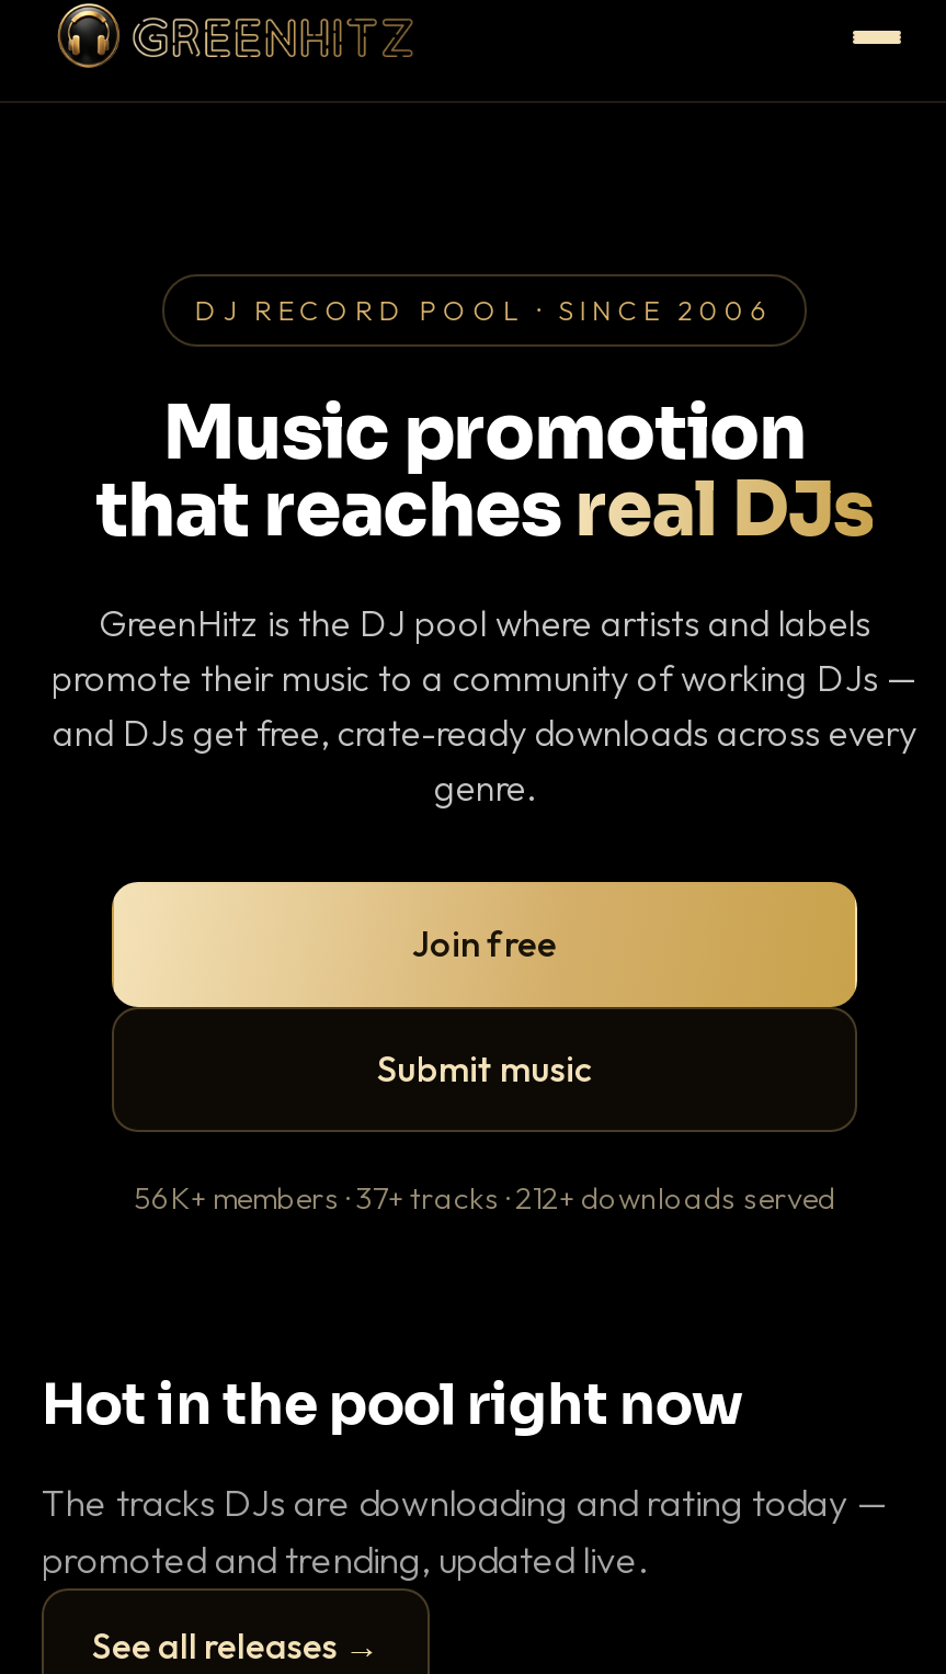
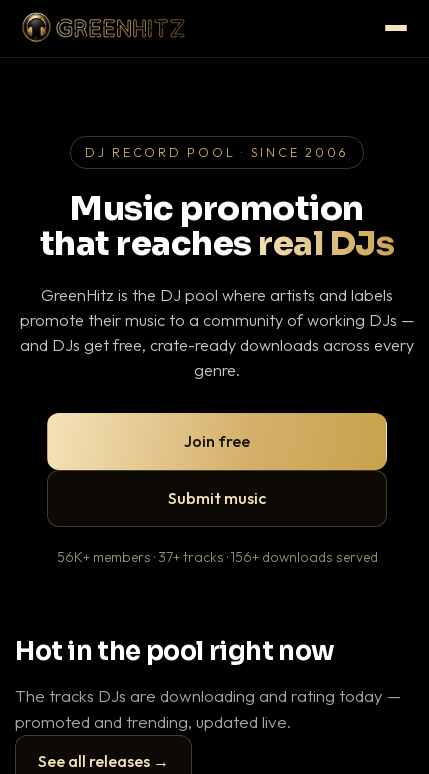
- 56K+ members · 37+ tracks · 212+ downloads served
+ 56K+ members · 37+ tracks · 156+ downloads served
